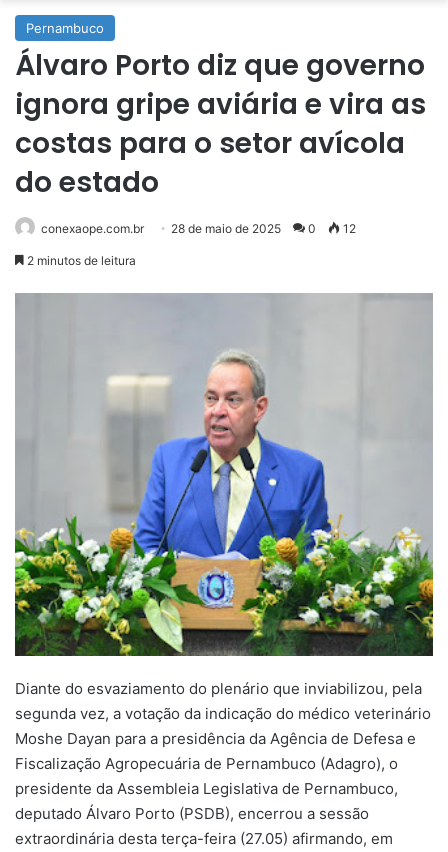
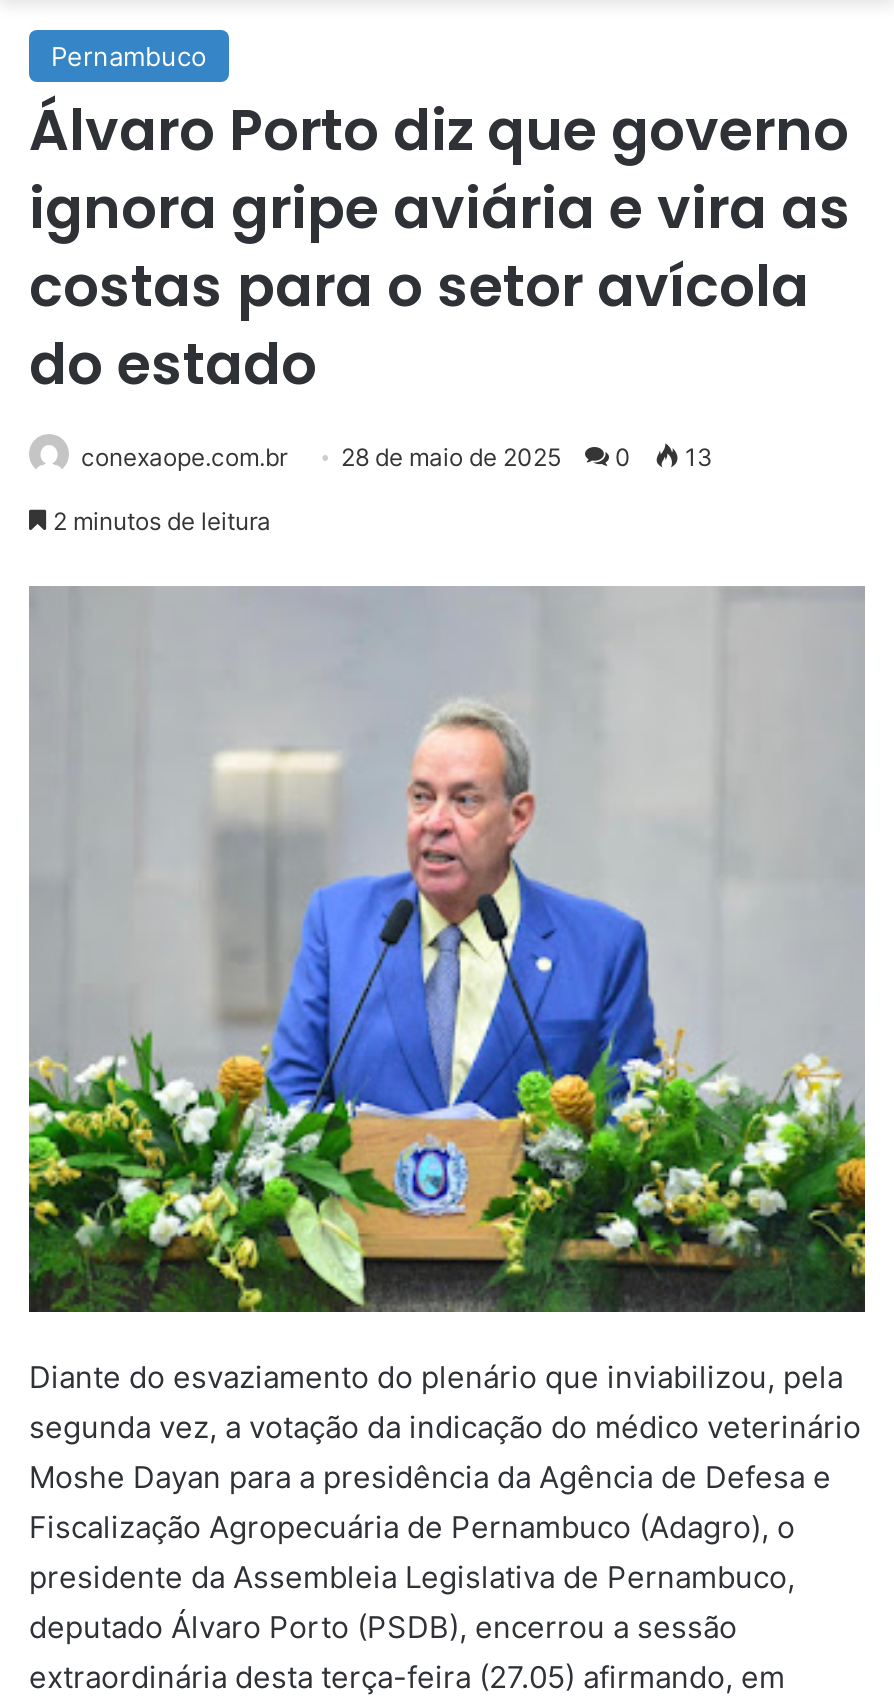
- conexaope.com.br 28 de maio de 2025 0 12
+ conexaope.com.br 28 de maio de 2025 0 13
